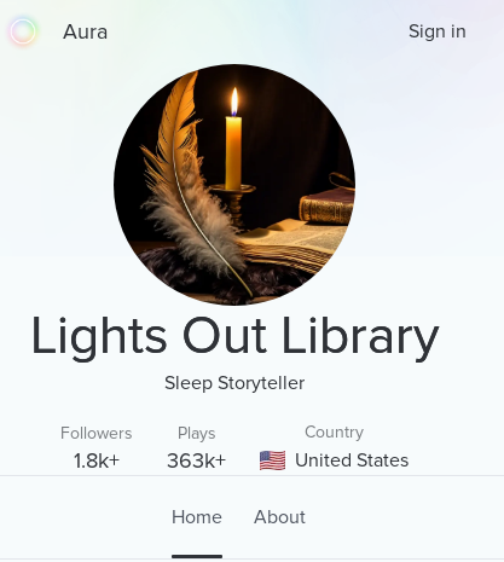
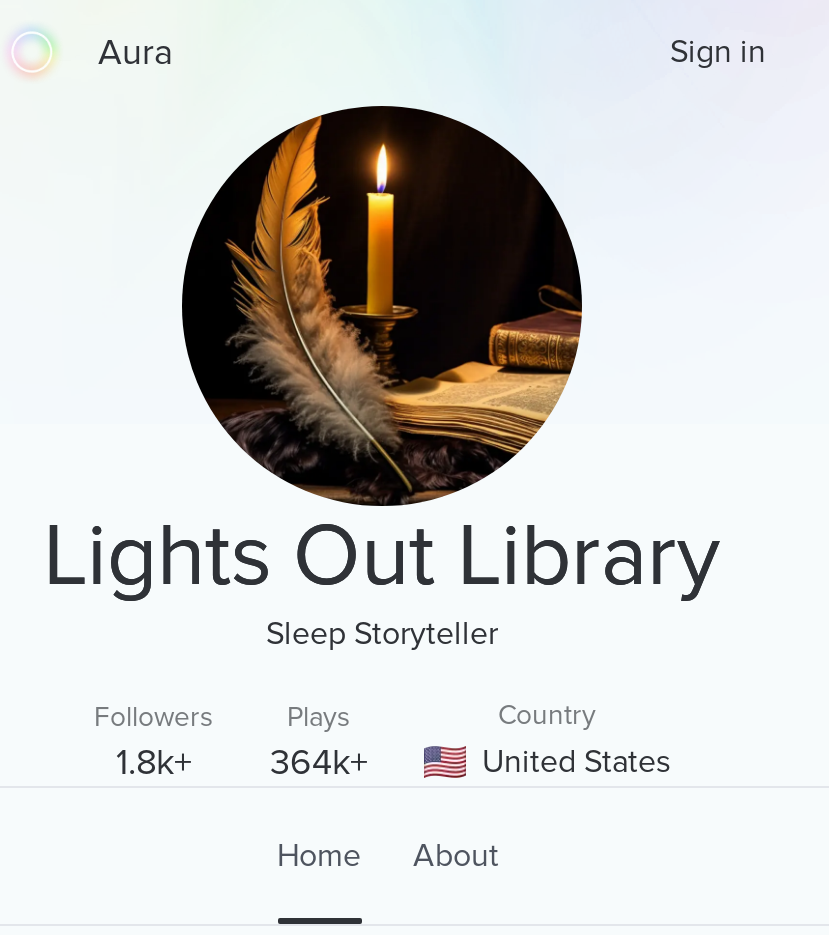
- 1.8k+ 363k+
+ 1.8k+ 364k+
